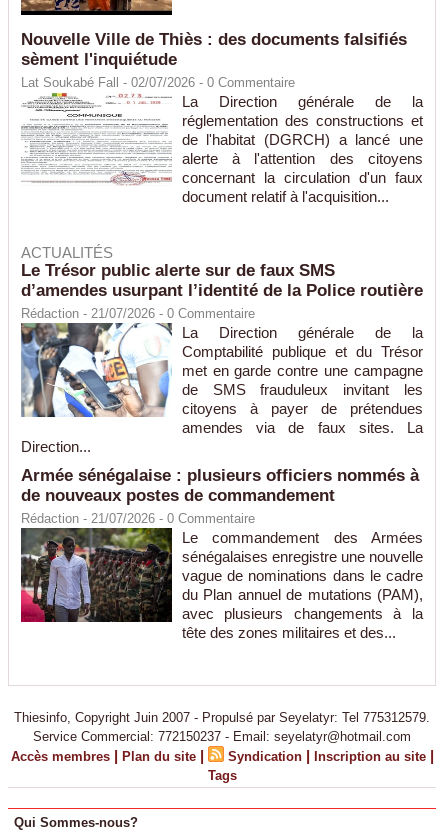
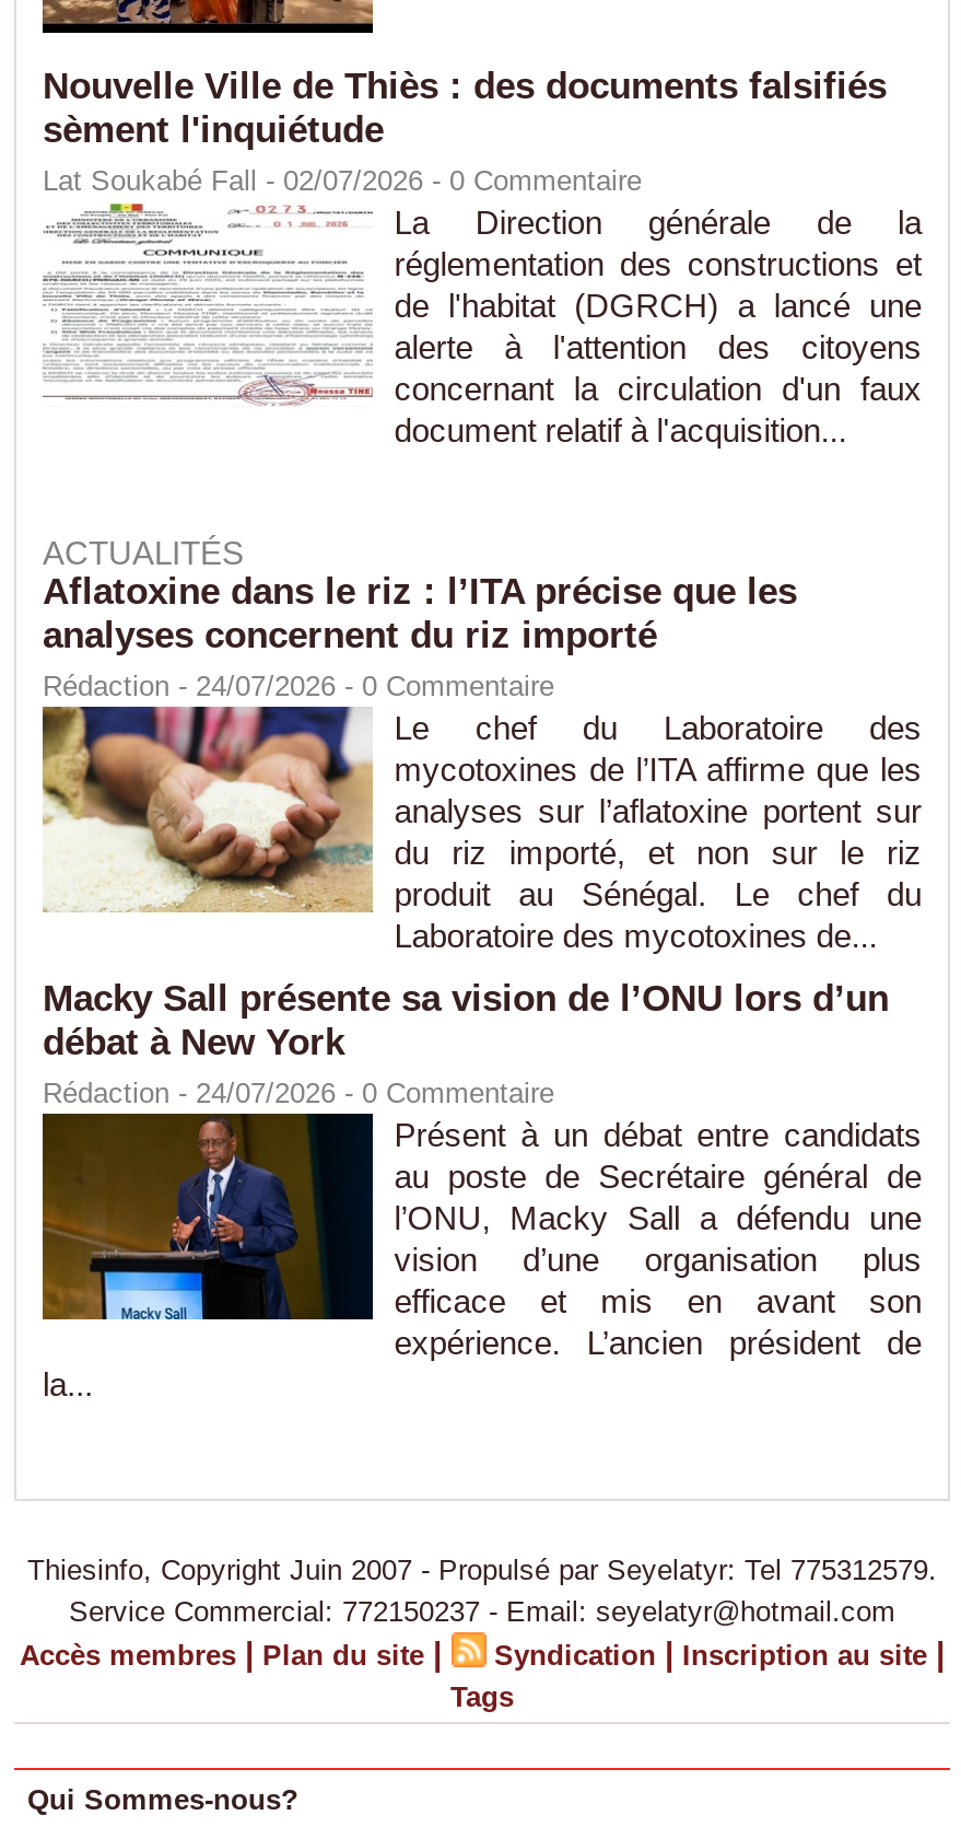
- [image]
- Le Trésor public alerte sur de faux SMS
- d’amendes usurpant l’identité de la Police routière
- Rédaction - 21/07/2026 - 0 Commentaire
- La Direction générale de la
- Comptabilité publique et du Trésor
- met en garde contre une campagne
- de SMS frauduleux invitant les
- citoyens à payer de prétendues
- amendes via de faux sites. La
- Direction...
+ [image]
+ Aflatoxine dans le riz : l’ITA précise que les
+ analyses concernent du riz importé
+ Rédaction - 24/07/2026 - 0 Commentaire
+ Le chef du Laboratoire des
+ mycotoxines de l’ITA affirme que les
+ analyses sur l’aflatoxine portent sur
+ du riz importé, et non sur le riz
+ produit au Sénégal. Le chef du
+ Laboratoire des mycotoxines de...

- [image]
- Armée sénégalaise : plusieurs officiers nommés à
- de nouveaux postes de commandement
- Rédaction - 21/07/2026 - 0 Commentaire
- Le commandement des Armées
- sénégalaises enregistre une nouvelle
- vague de nominations dans le cadre
- du Plan annuel de mutations (PAM),
- avec plusieurs changements à la
- tête des zones militaires et des...
+ [image]
+ Macky Sall présente sa vision de l’ONU lors d’un
+ débat à New York
+ Rédaction - 24/07/2026 - 0 Commentaire
+ Présent à un débat entre candidats
+ au poste de Secrétaire général de
+ l’ONU, Macky Sall a défendu une
+ vision d’une organisation plus
+ efficace et mis en avant son
+ expérience. L’ancien président de
+ la...
